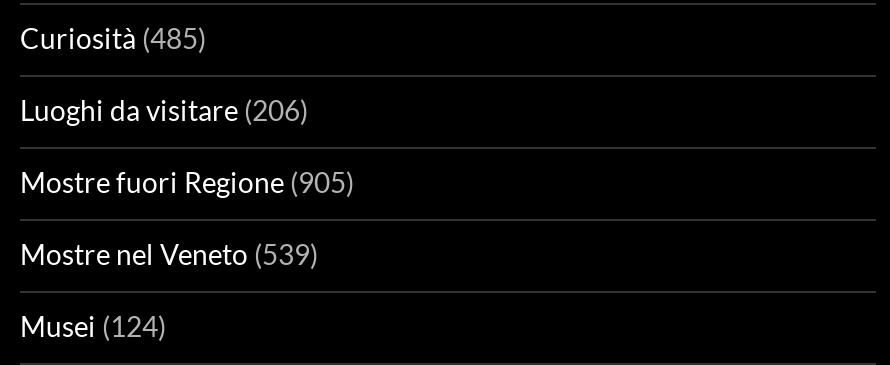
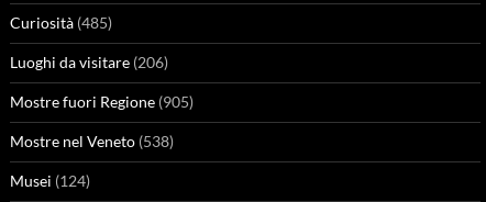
- Mostre nel Veneto (539)
+ Mostre nel Veneto (538)
